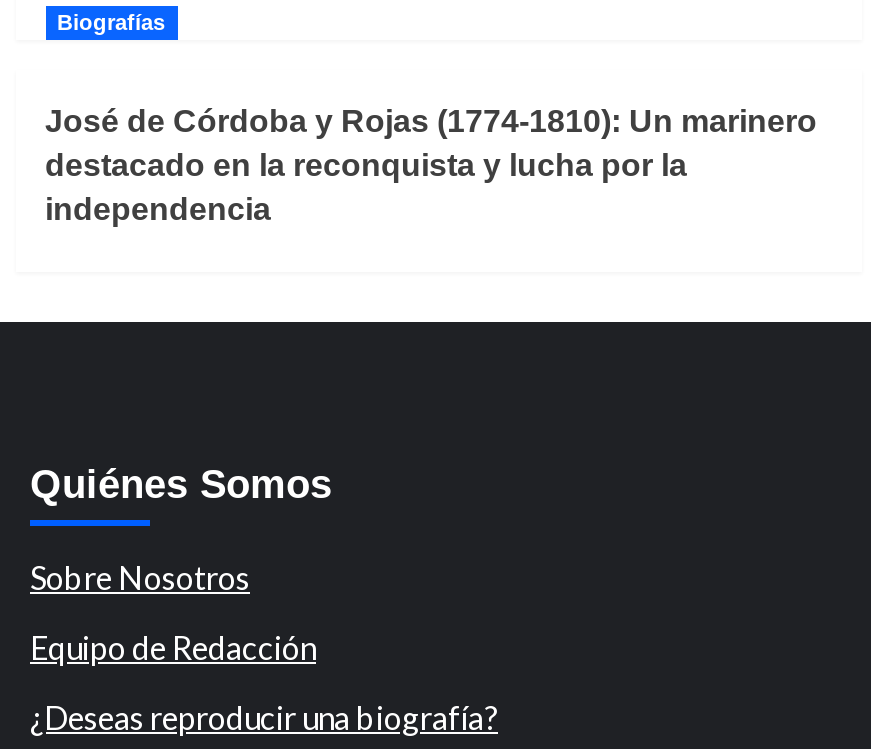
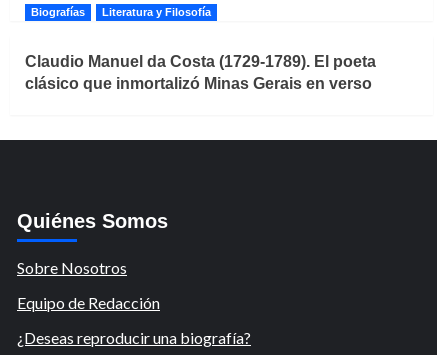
- José de Córdoba y Rojas (1774-1810): Un marinero
- destacado en la reconquista y lucha por la
- independencia
+ Literatura y Filosofía
+ Claudio Manuel da Costa (1729-1789). El poeta
+ clásico que inmortalizó Minas Gerais en verso
